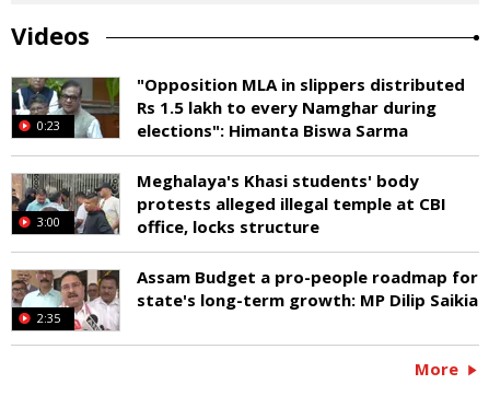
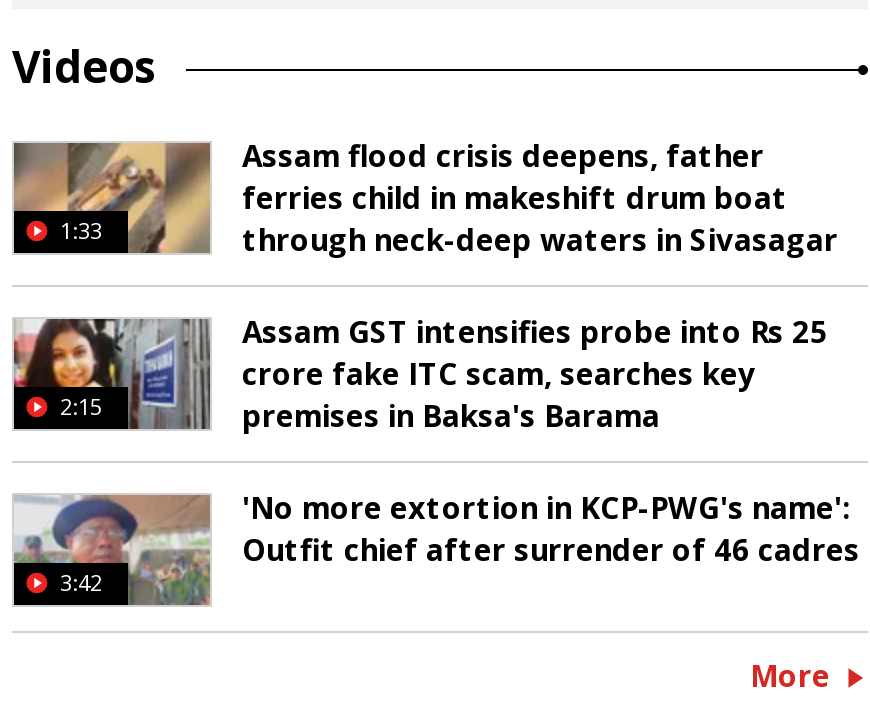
- [image]
- 0:23
+ [image]
+ 1:33

- "Opposition MLA in slippers distributed
- Rs 1.5 lakh to every Namghar during
- elections": Himanta Biswa Sarma
+ Assam flood crisis deepens, father
+ ferries child in makeshift drum boat
+ through neck-deep waters in Sivasagar

- [image]
- 3:00
+ [image]
+ 2:15

- Meghalaya's Khasi students' body
- protests alleged illegal temple at CBI
- office, locks structure
+ Assam GST intensifies probe into Rs 25
+ crore fake ITC scam, searches key
+ premises in Baksa's Barama

- [image]
- 2:35
+ [image]
+ 3:42

- Assam Budget a pro-people roadmap for
- state's long-term growth: MP Dilip Saikia
+ 'No more extortion in KCP-PWG's name':
+ Outfit chief after surrender of 46 cadres
